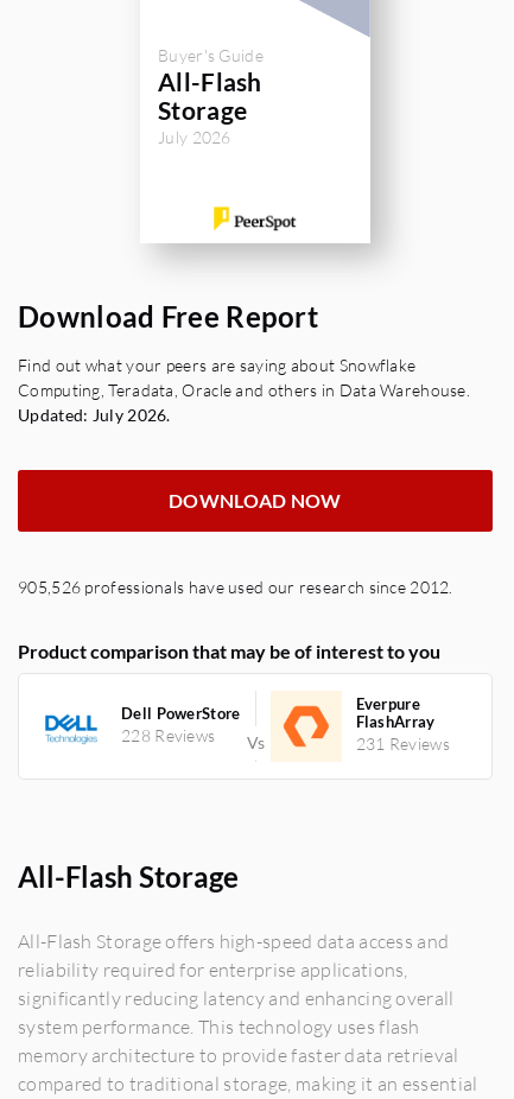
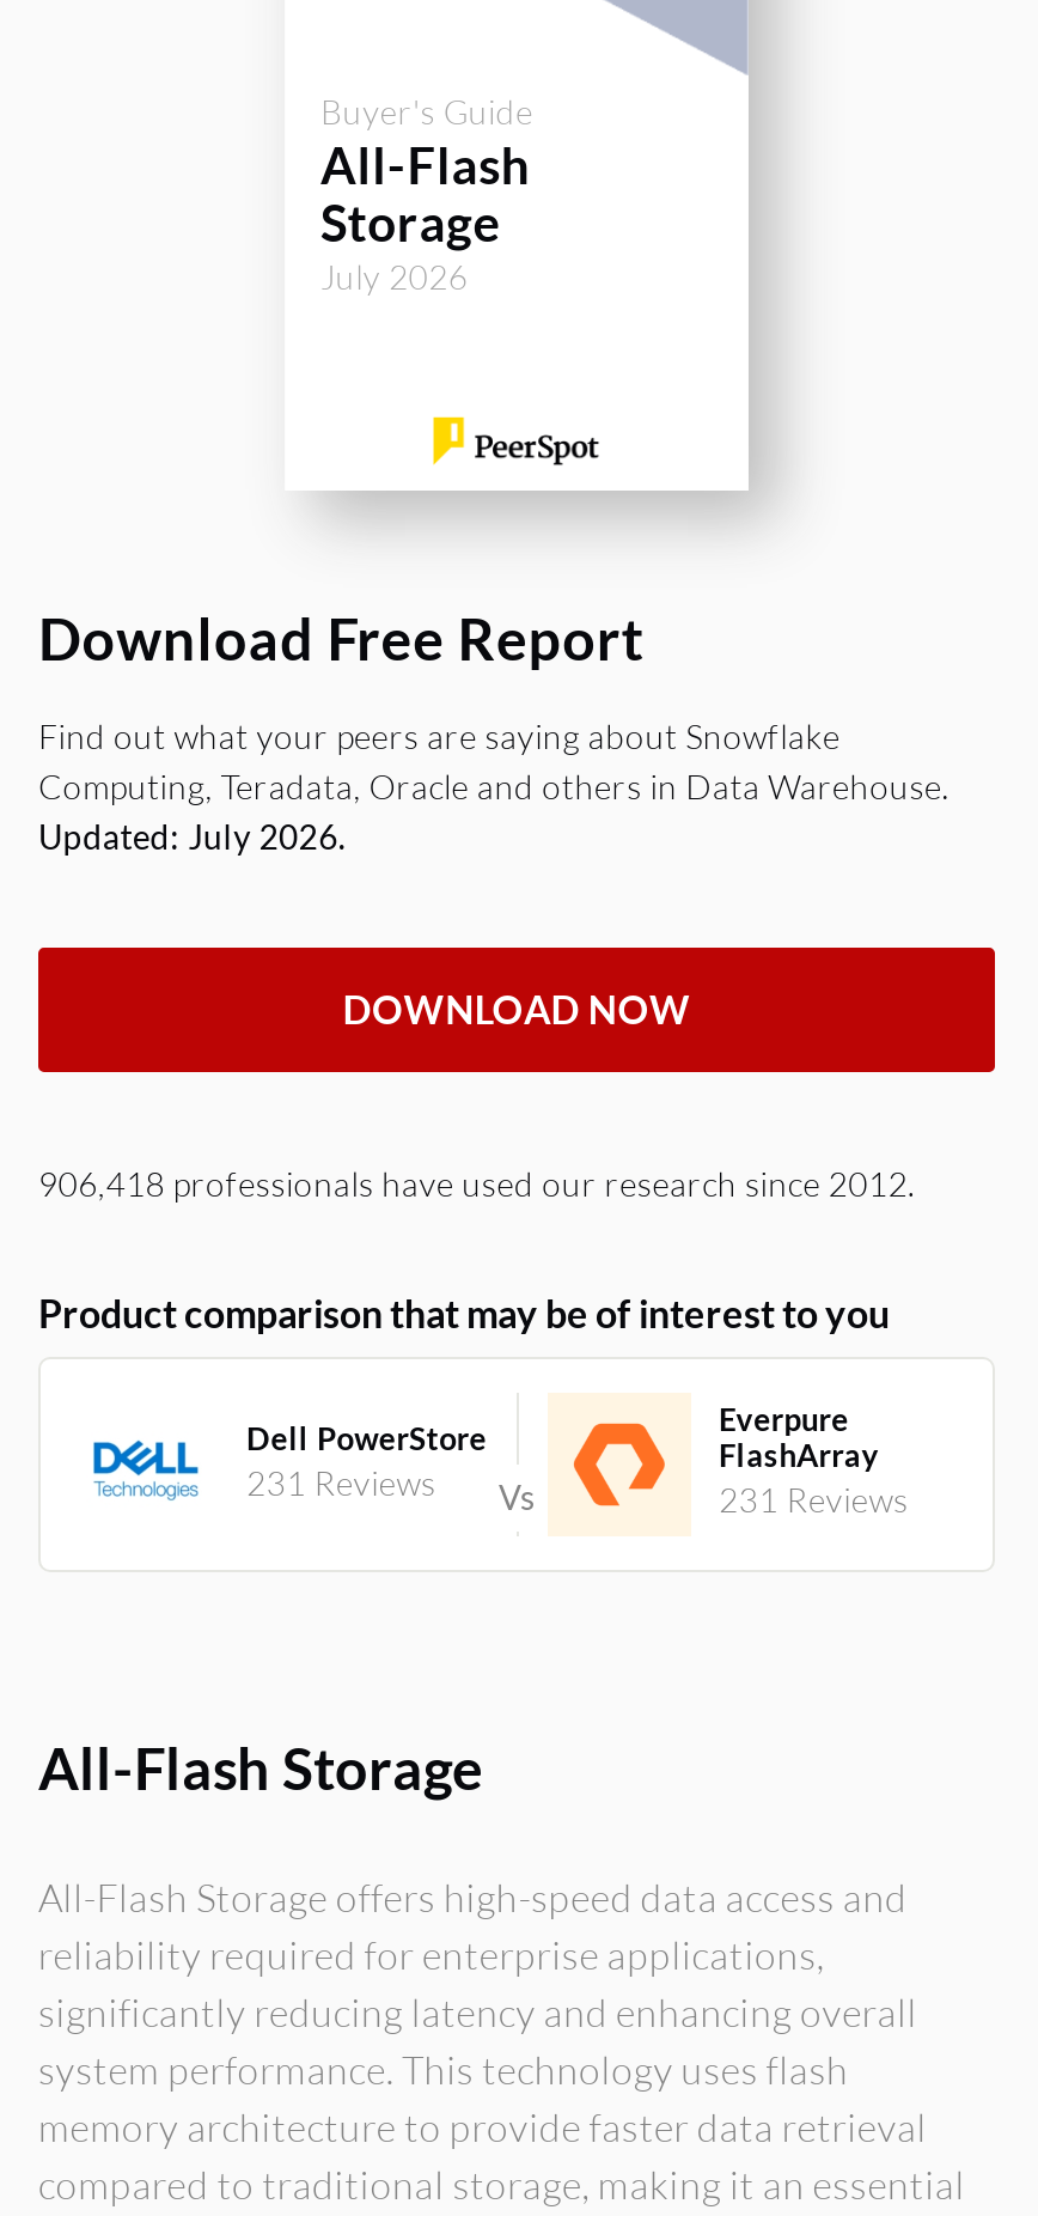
- 905,526 professionals have used our research since 2012.
+ 906,418 professionals have used our research since 2012.

- 228 Reviews
+ 231 Reviews
